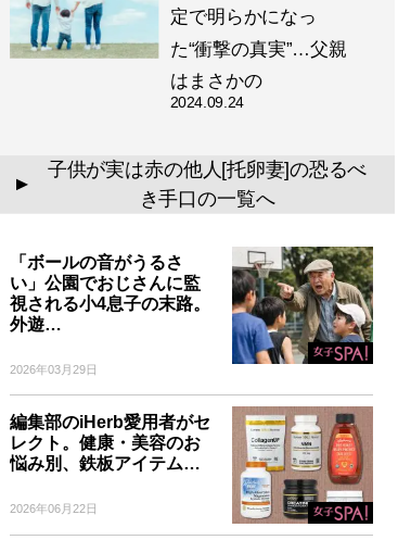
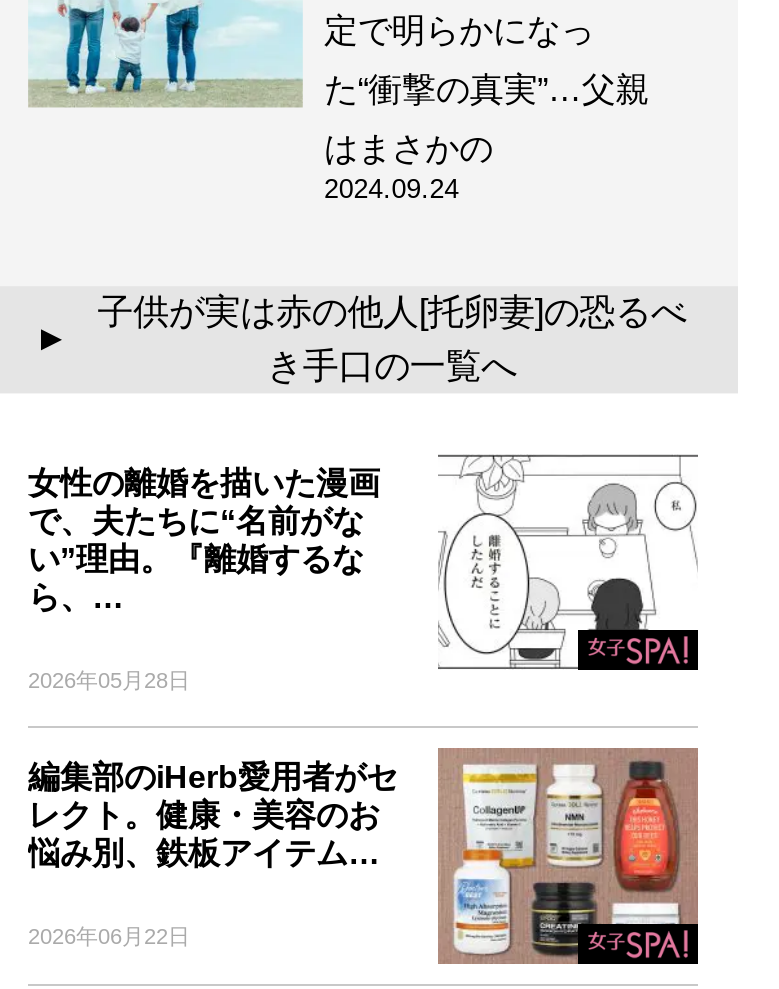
- [image]
- 「ボールの音がうるさ
- い」公園でおじさんに監
- 視される小4息子の末路。
- 外遊…
+ [image]
+ 女性の離婚を描いた漫画
+ で、夫たちに“名前がな
+ い”理由。『離婚するな
+ ら、…

- 2026年03月29日
+ 2026年05月28日
